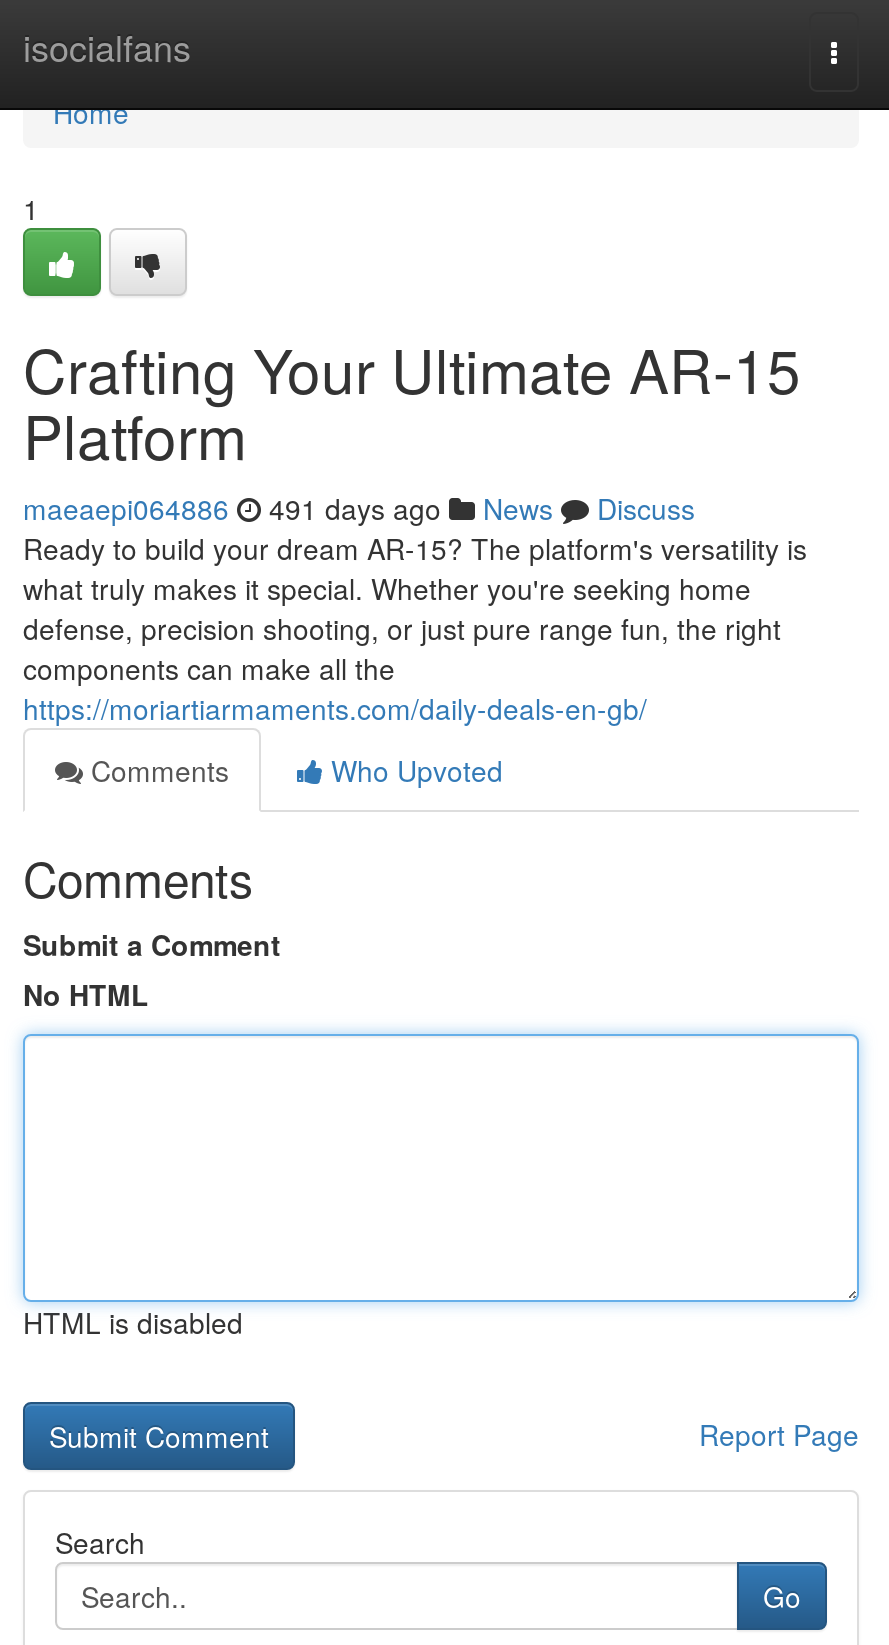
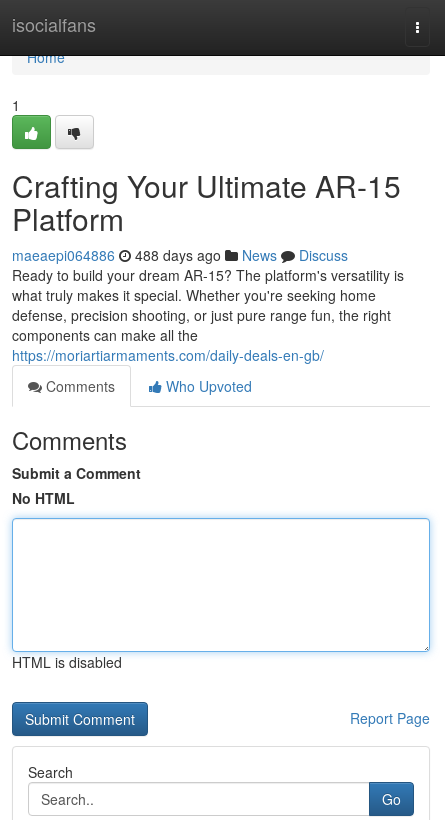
- maeaepi064886 491 days ago News Discuss
+ maeaepi064886 488 days ago News Discuss
